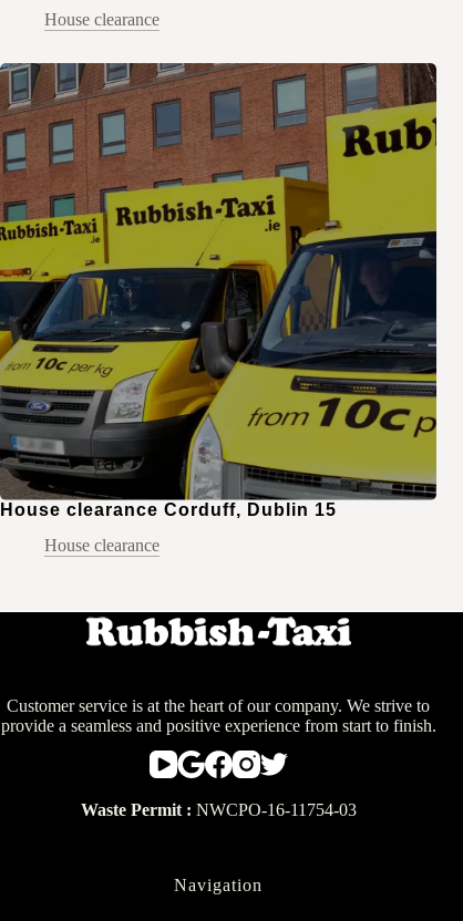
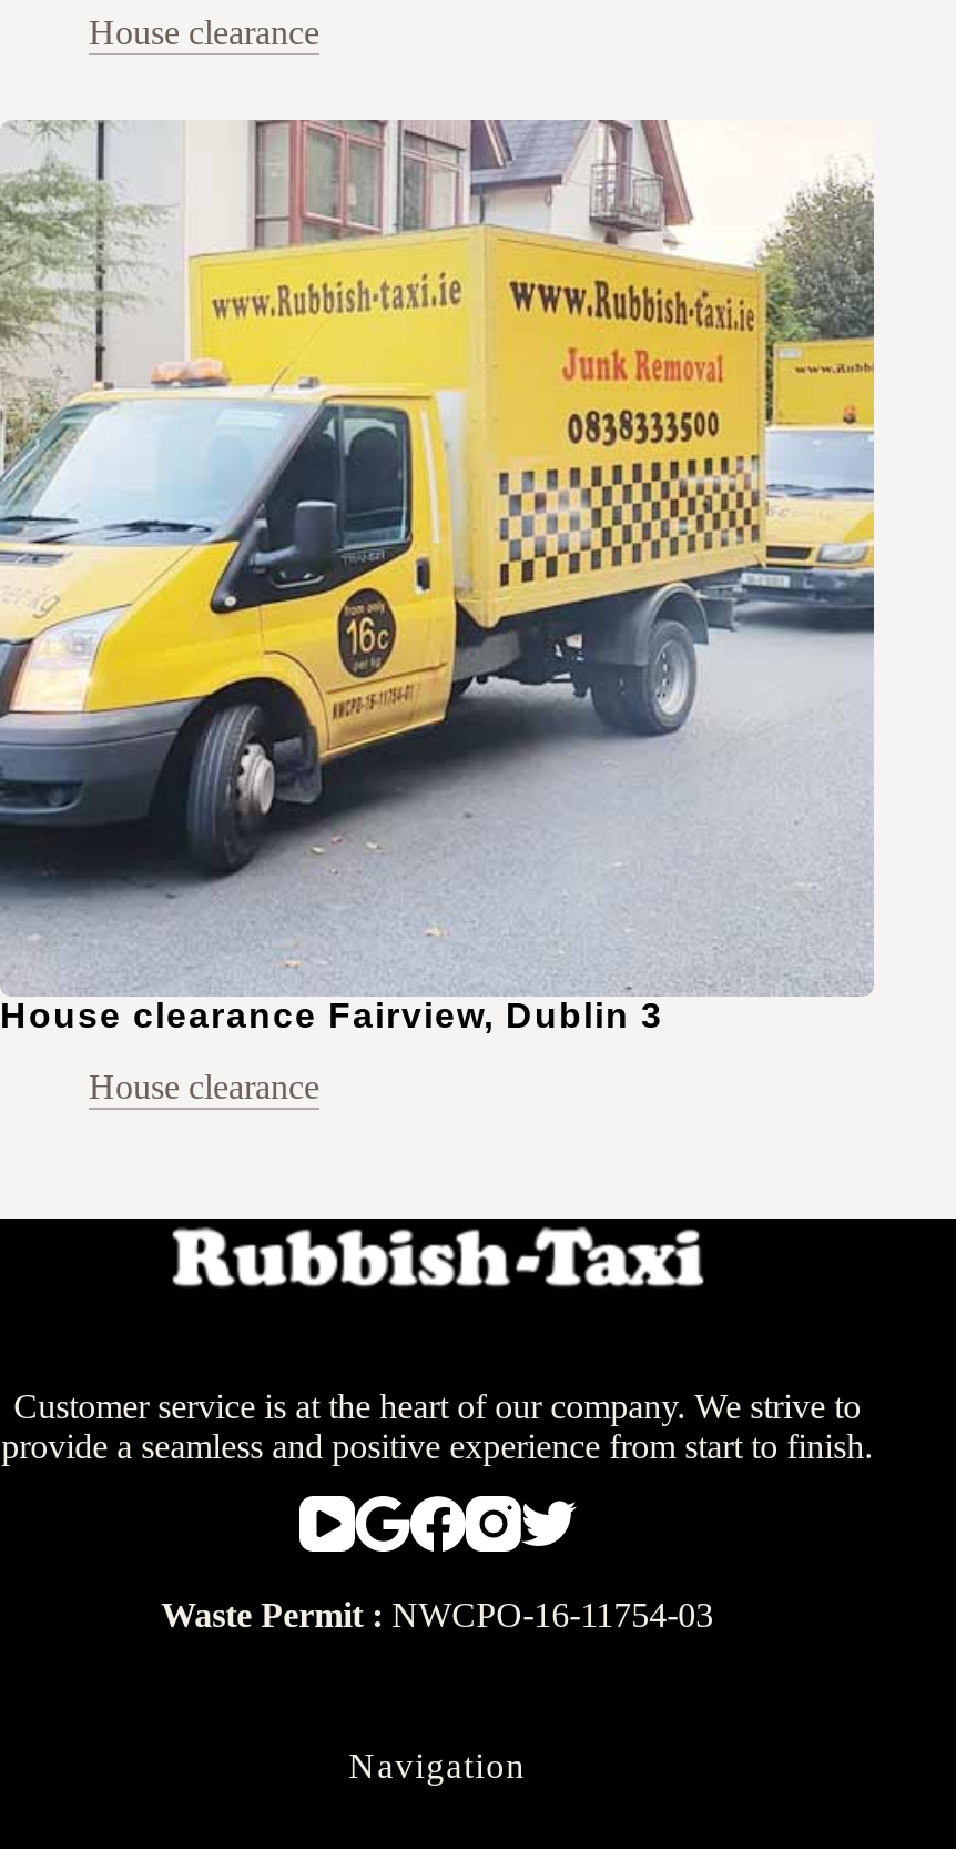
- [image]
- House clearance Corduff, Dublin 15
+ [image]
+ House clearance Fairview, Dublin 3
